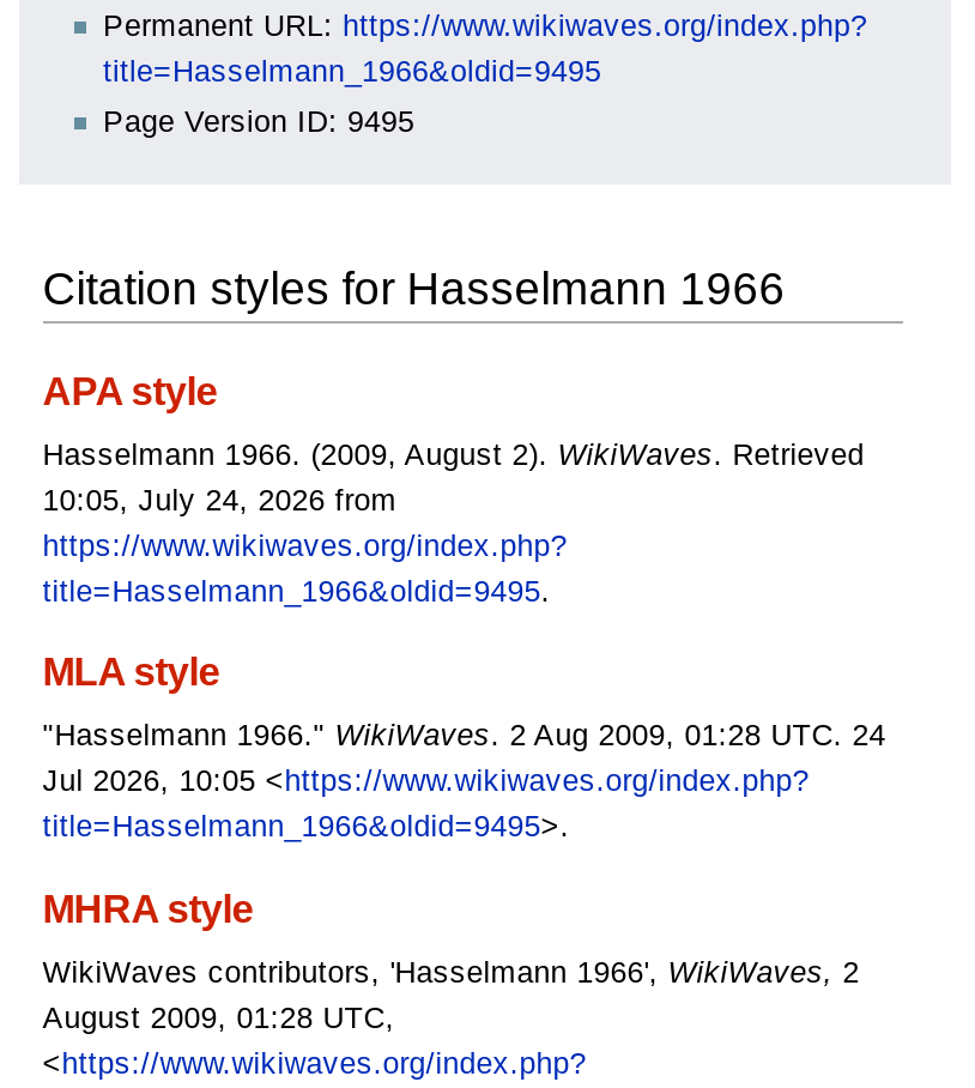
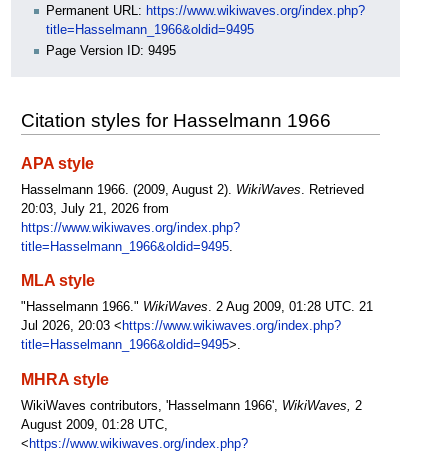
- 10:05, July 24, 2026 from
+ 20:03, July 21, 2026 from

- "Hasselmann 1966." WikiWaves. 2 Aug 2009, 01:28 UTC. 24
+ "Hasselmann 1966." WikiWaves. 2 Aug 2009, 01:28 UTC. 21

- Jul 2026, 10:05 <https://www.wikiwaves.org/index.php?
+ Jul 2026, 20:03 <https://www.wikiwaves.org/index.php?
